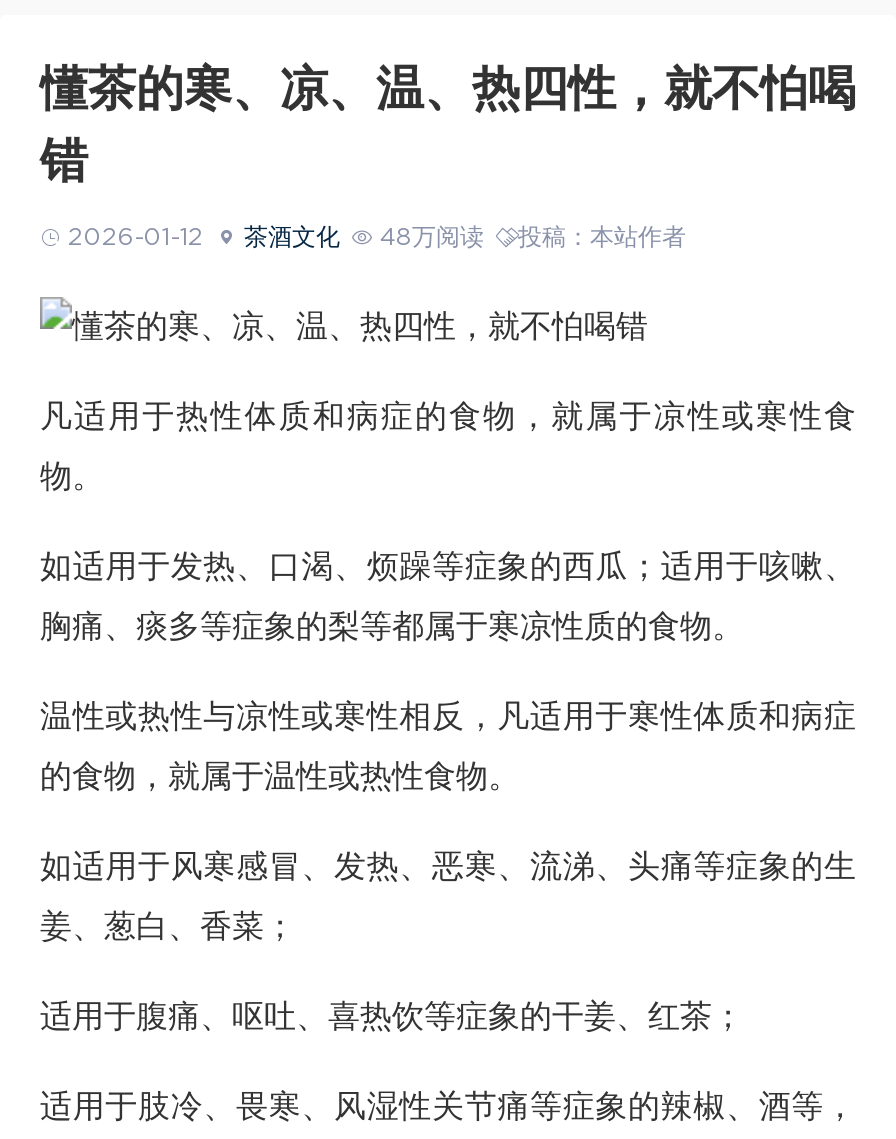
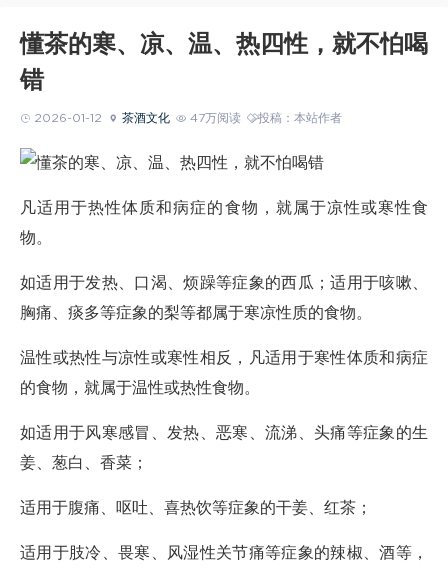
- 2026-01-12 茶酒文化 48万阅读 投稿：本站作者
+ 2026-01-12 茶酒文化 47万阅读 投稿：本站作者
